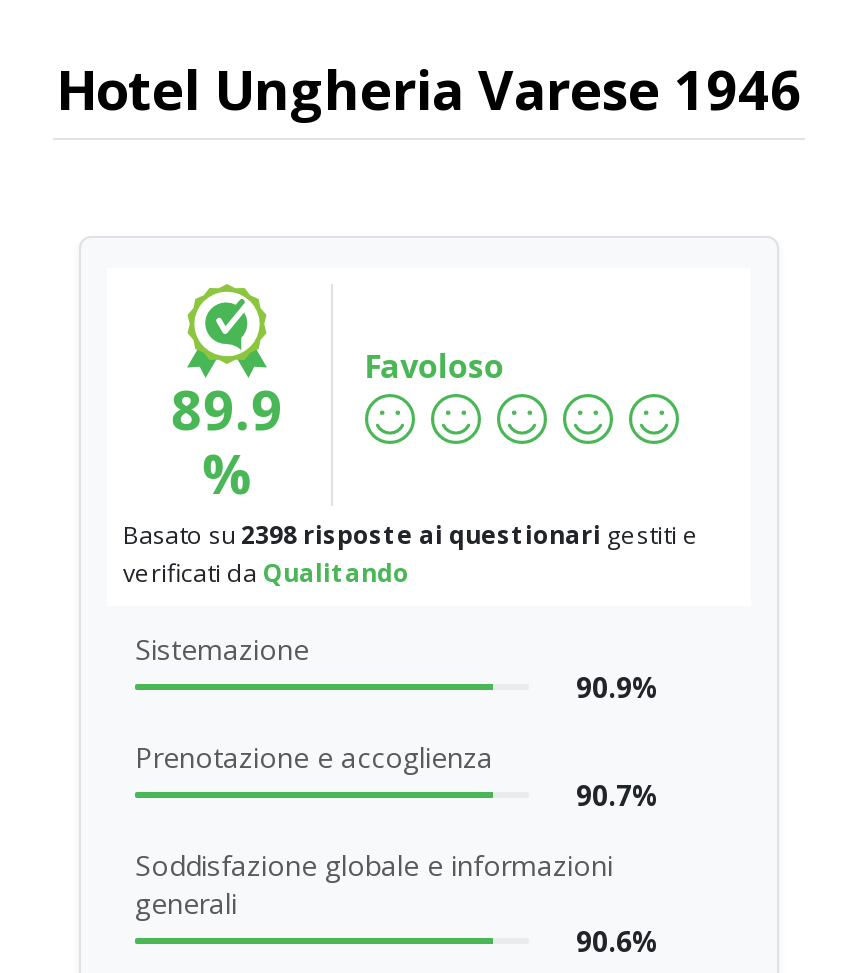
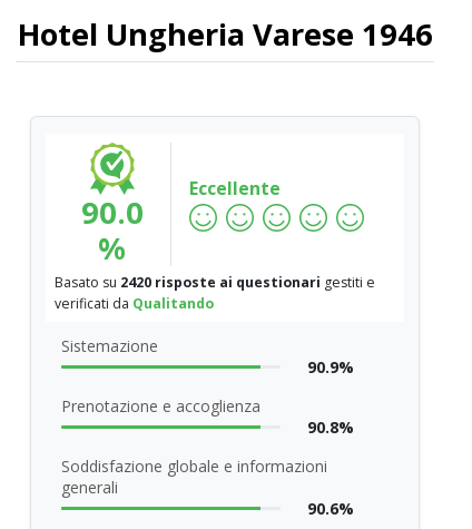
- Favoloso
+ Eccellente

- 89.9
+ 90.0

- Basato su 2398 risposte ai questionari gestiti e
+ Basato su 2420 risposte ai questionari gestiti e

- 90.7%
+ 90.8%
